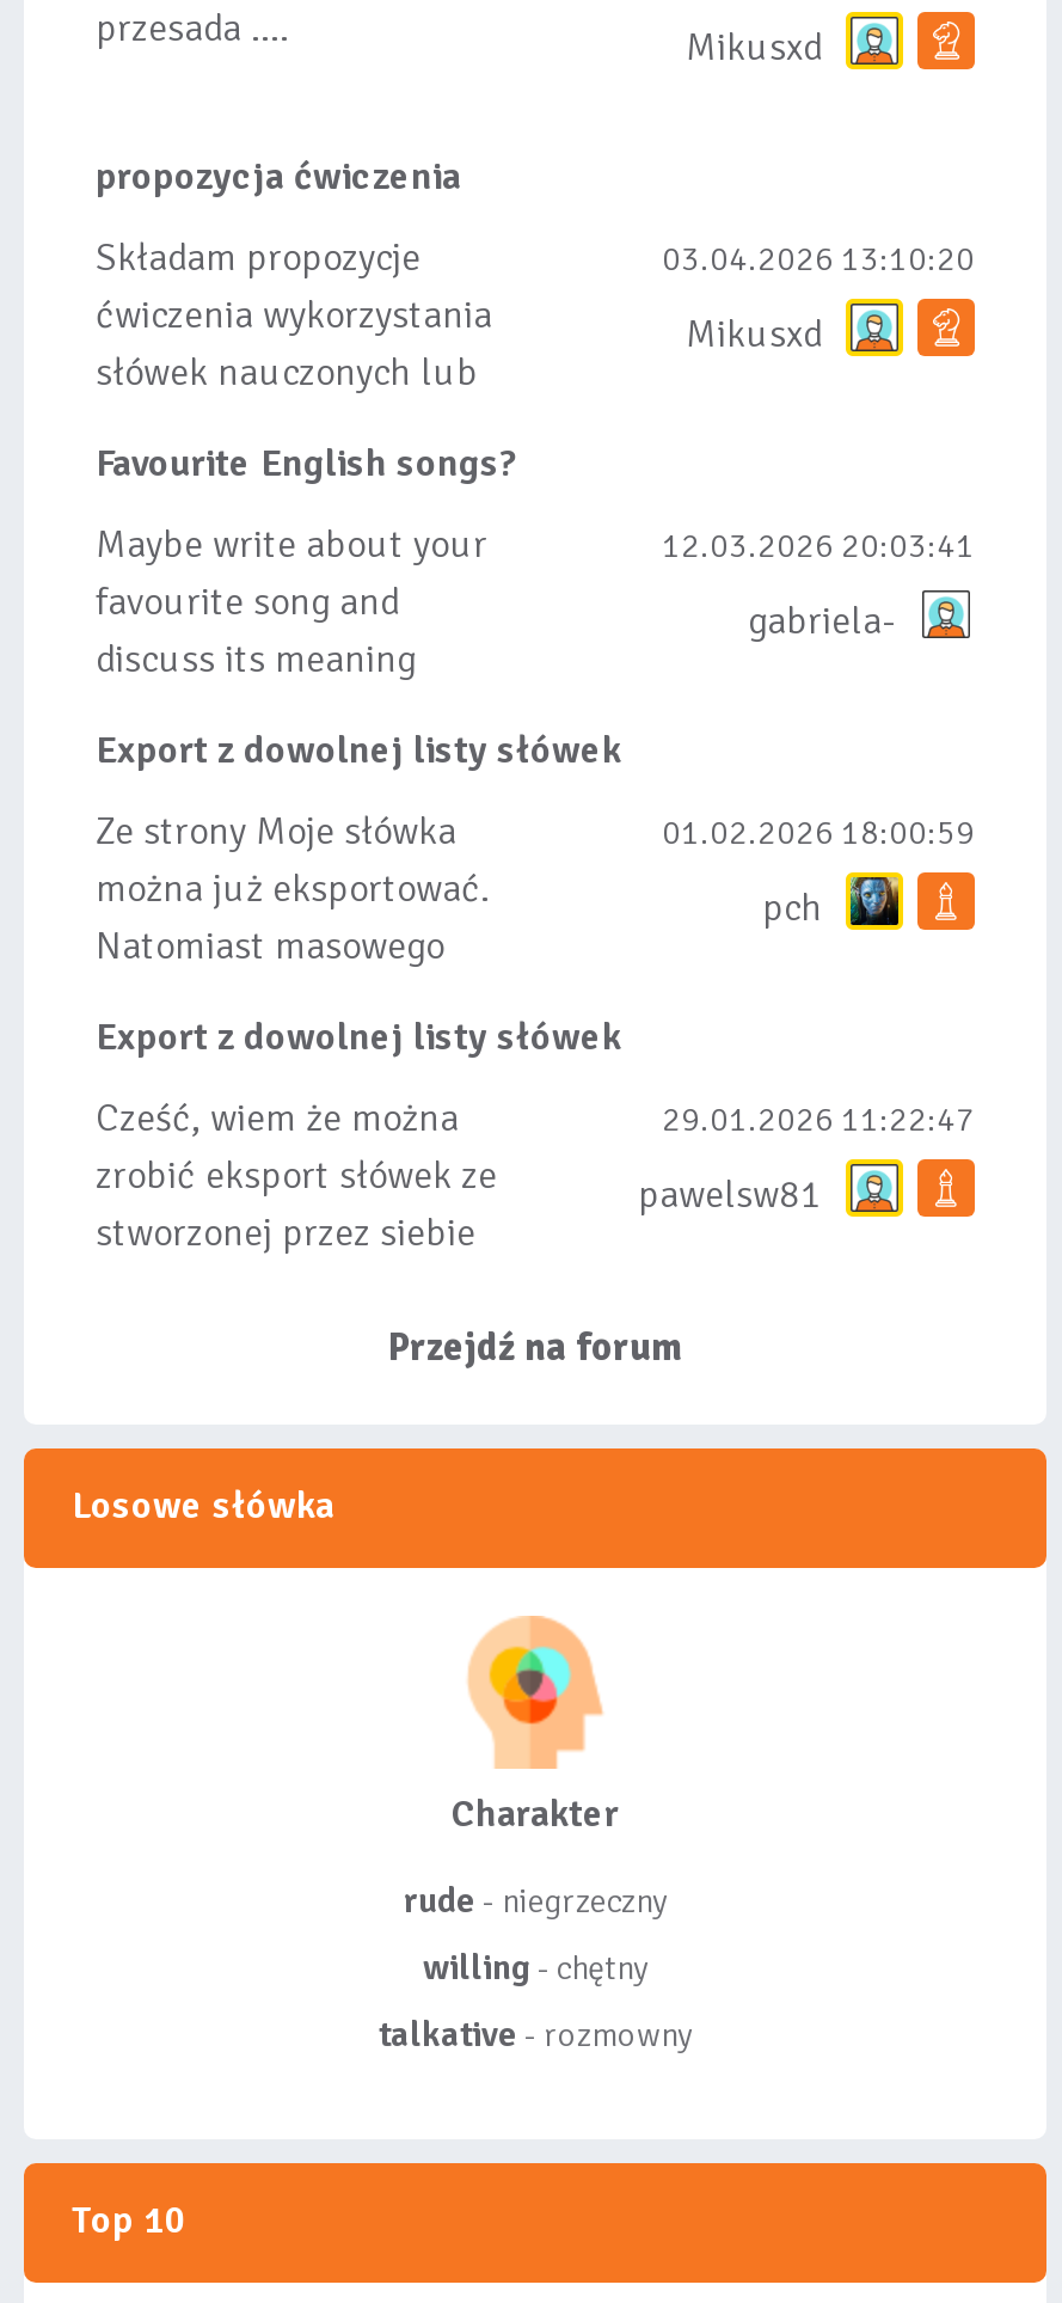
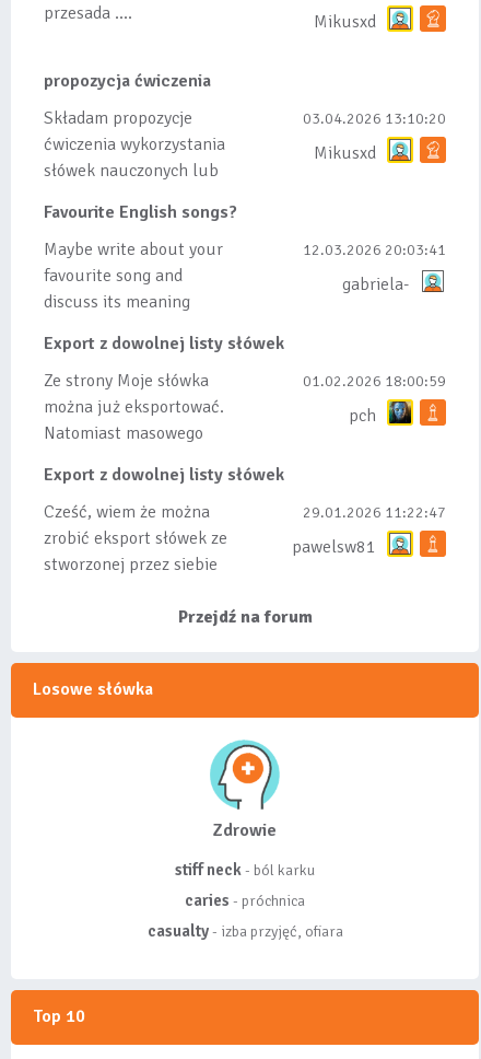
- [image]
- Charakter
+ [image]
+ Zdrowie

- rude - niegrzeczny
+ stiff neck - ból karku

- willing - chętny
+ caries - próchnica

- talkative - rozmowny
+ casualty - izba przyjęć, ofiara
